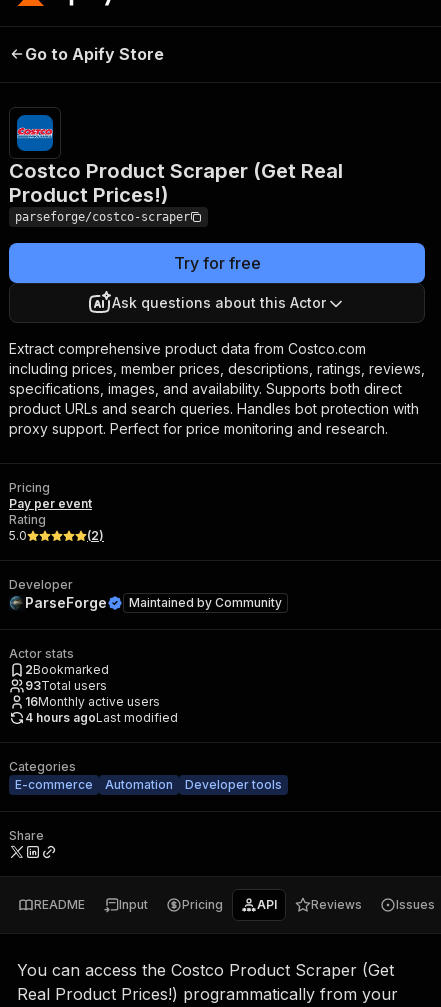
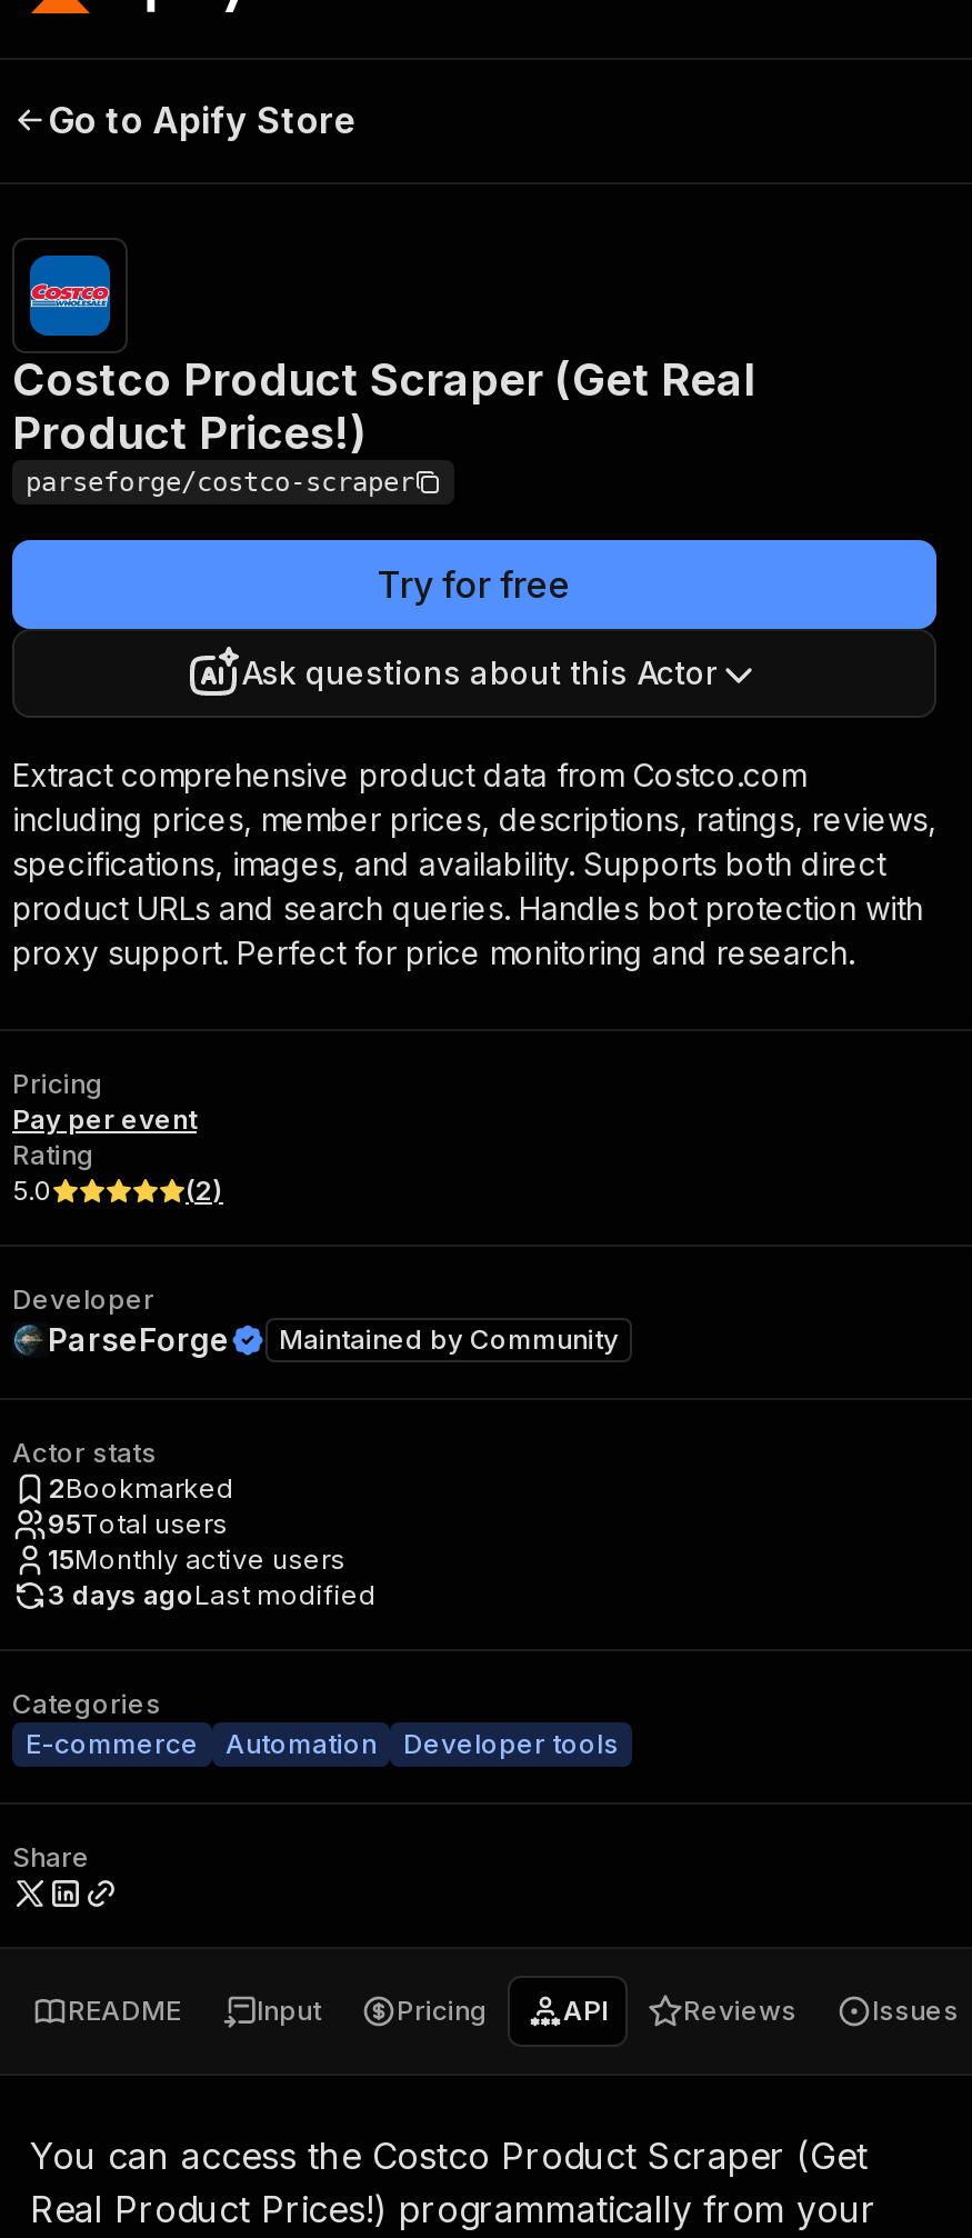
- 93Total users
+ 95Total users

- 16Monthly active users
+ 15Monthly active users

- 4 hours agoLast modified
+ 3 days agoLast modified
